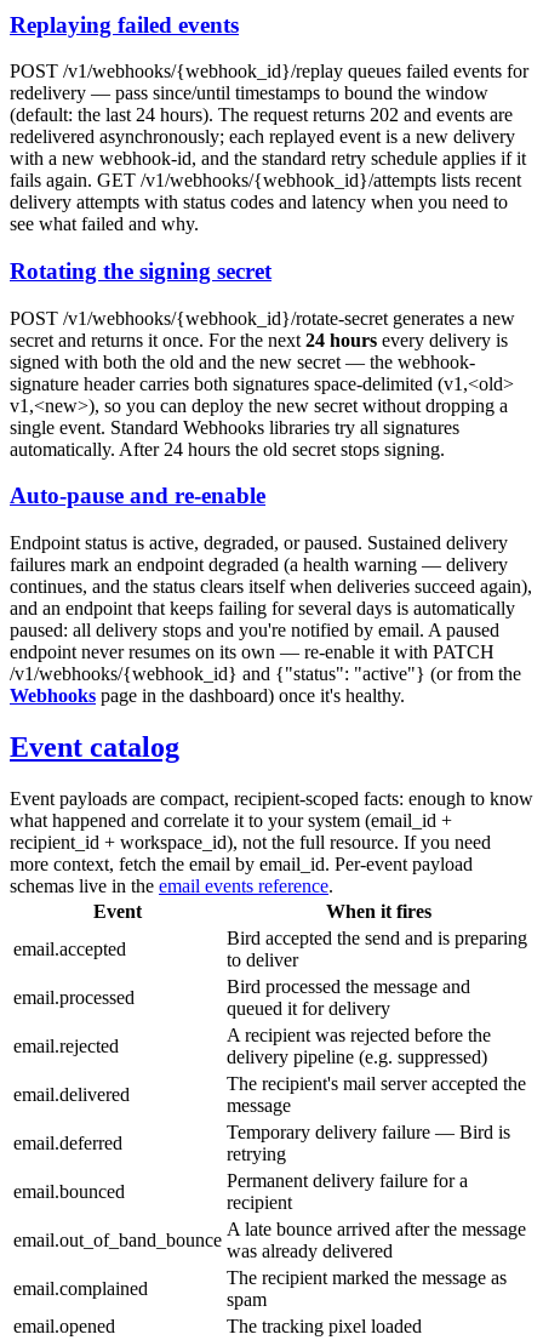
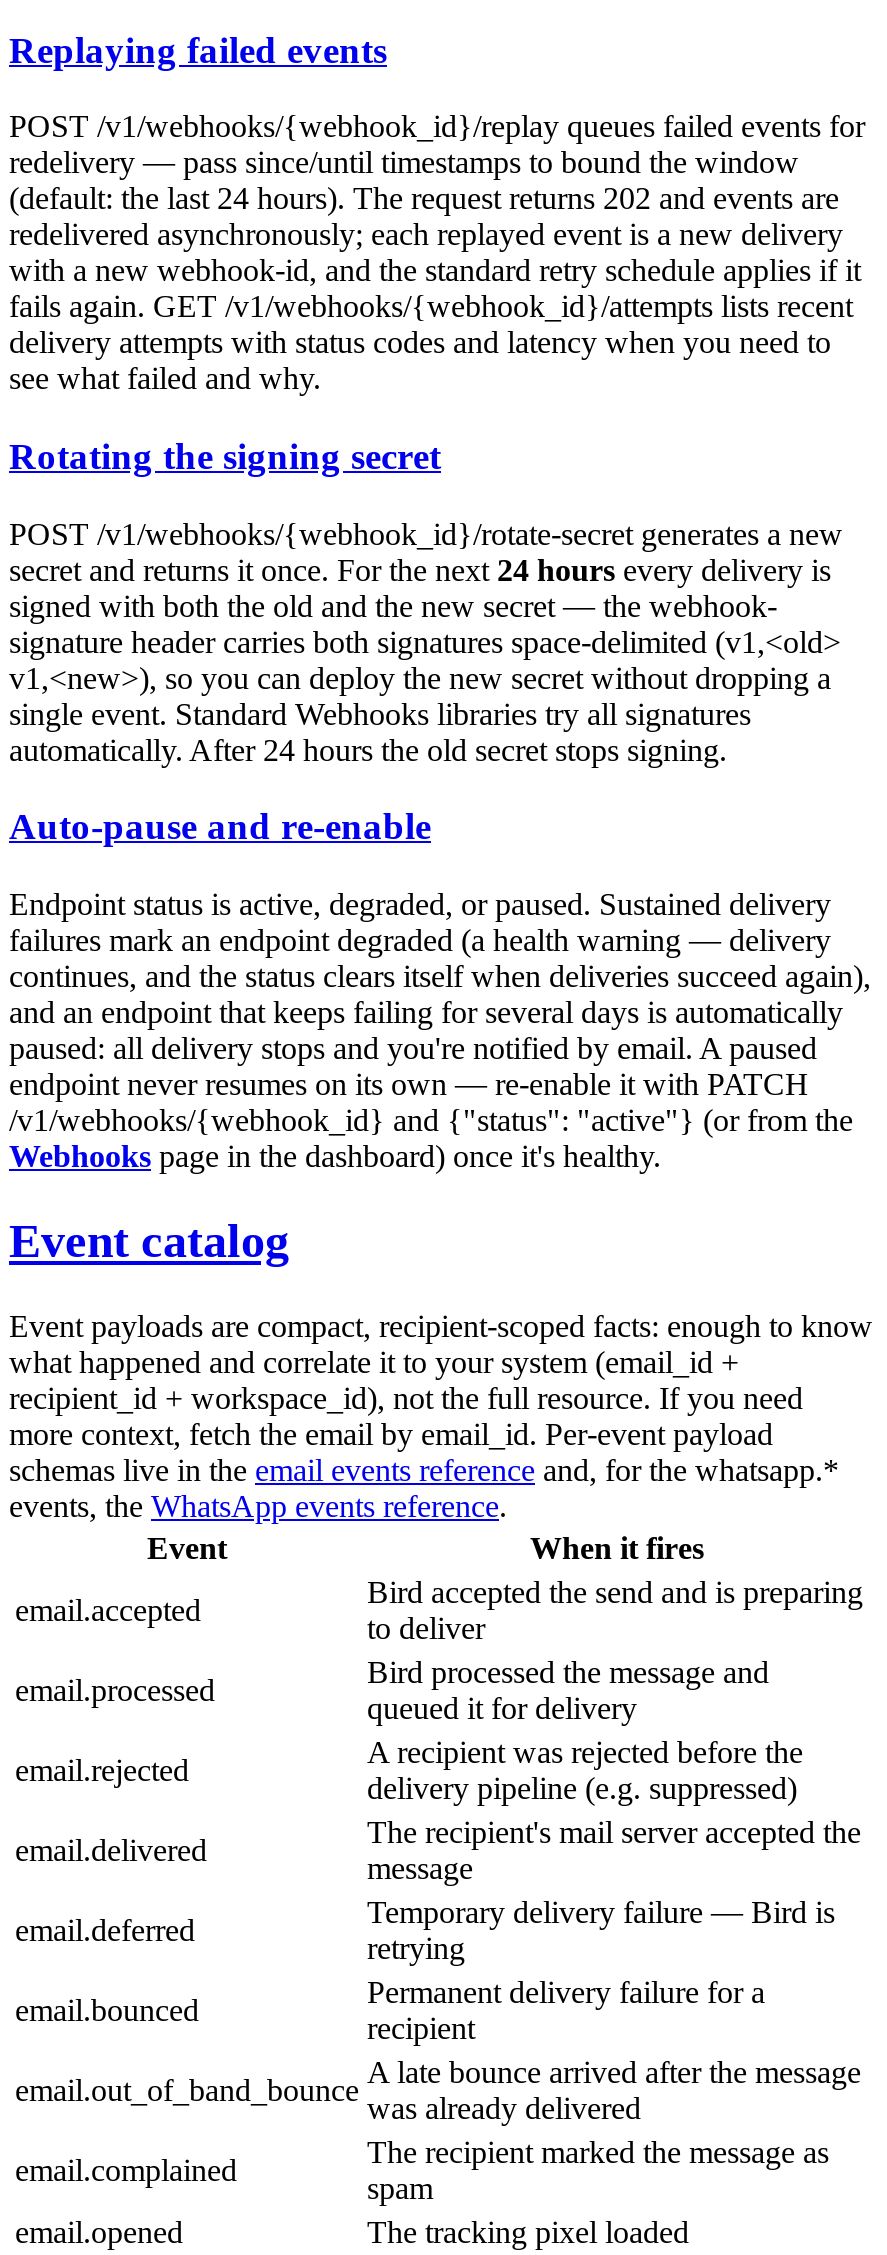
- schemas live in the email events reference.
+ schemas live in the email events reference and, for the whatsapp.*
+ events, the WhatsApp events reference.
